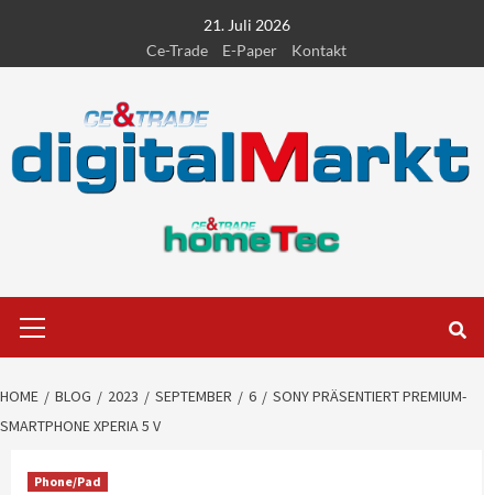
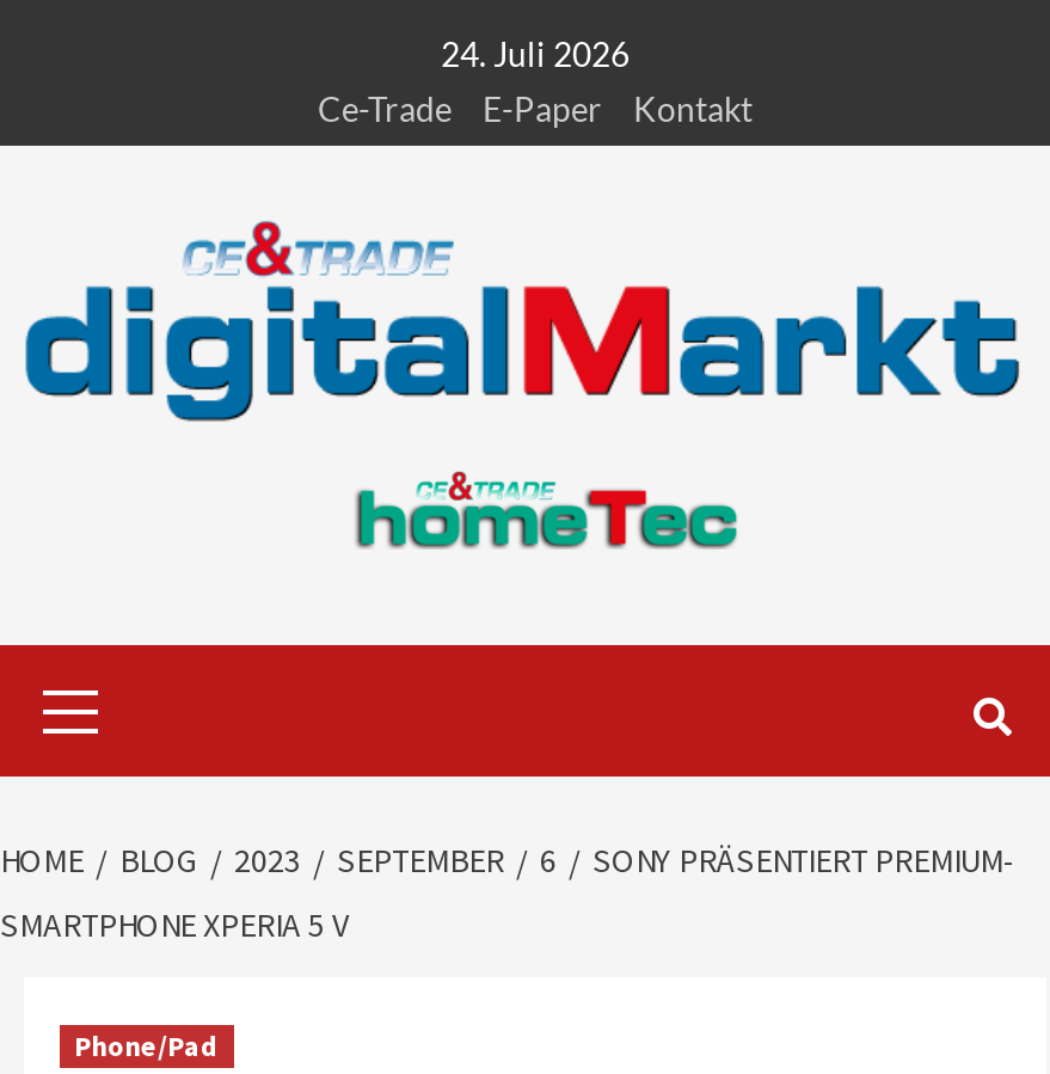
- 21. Juli 2026
+ 24. Juli 2026
